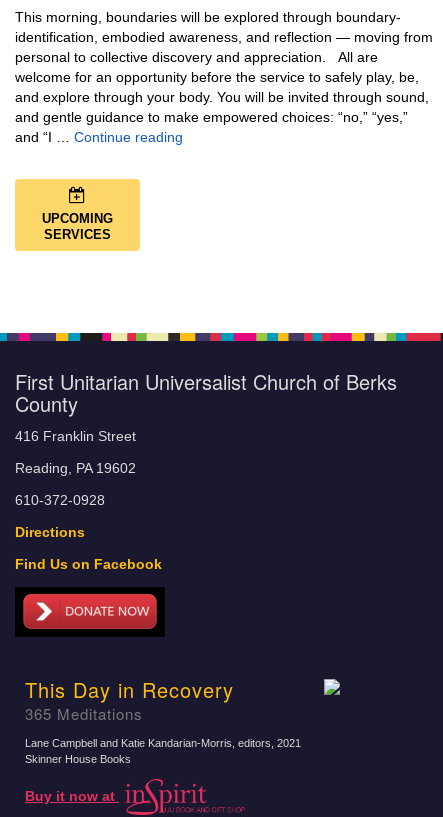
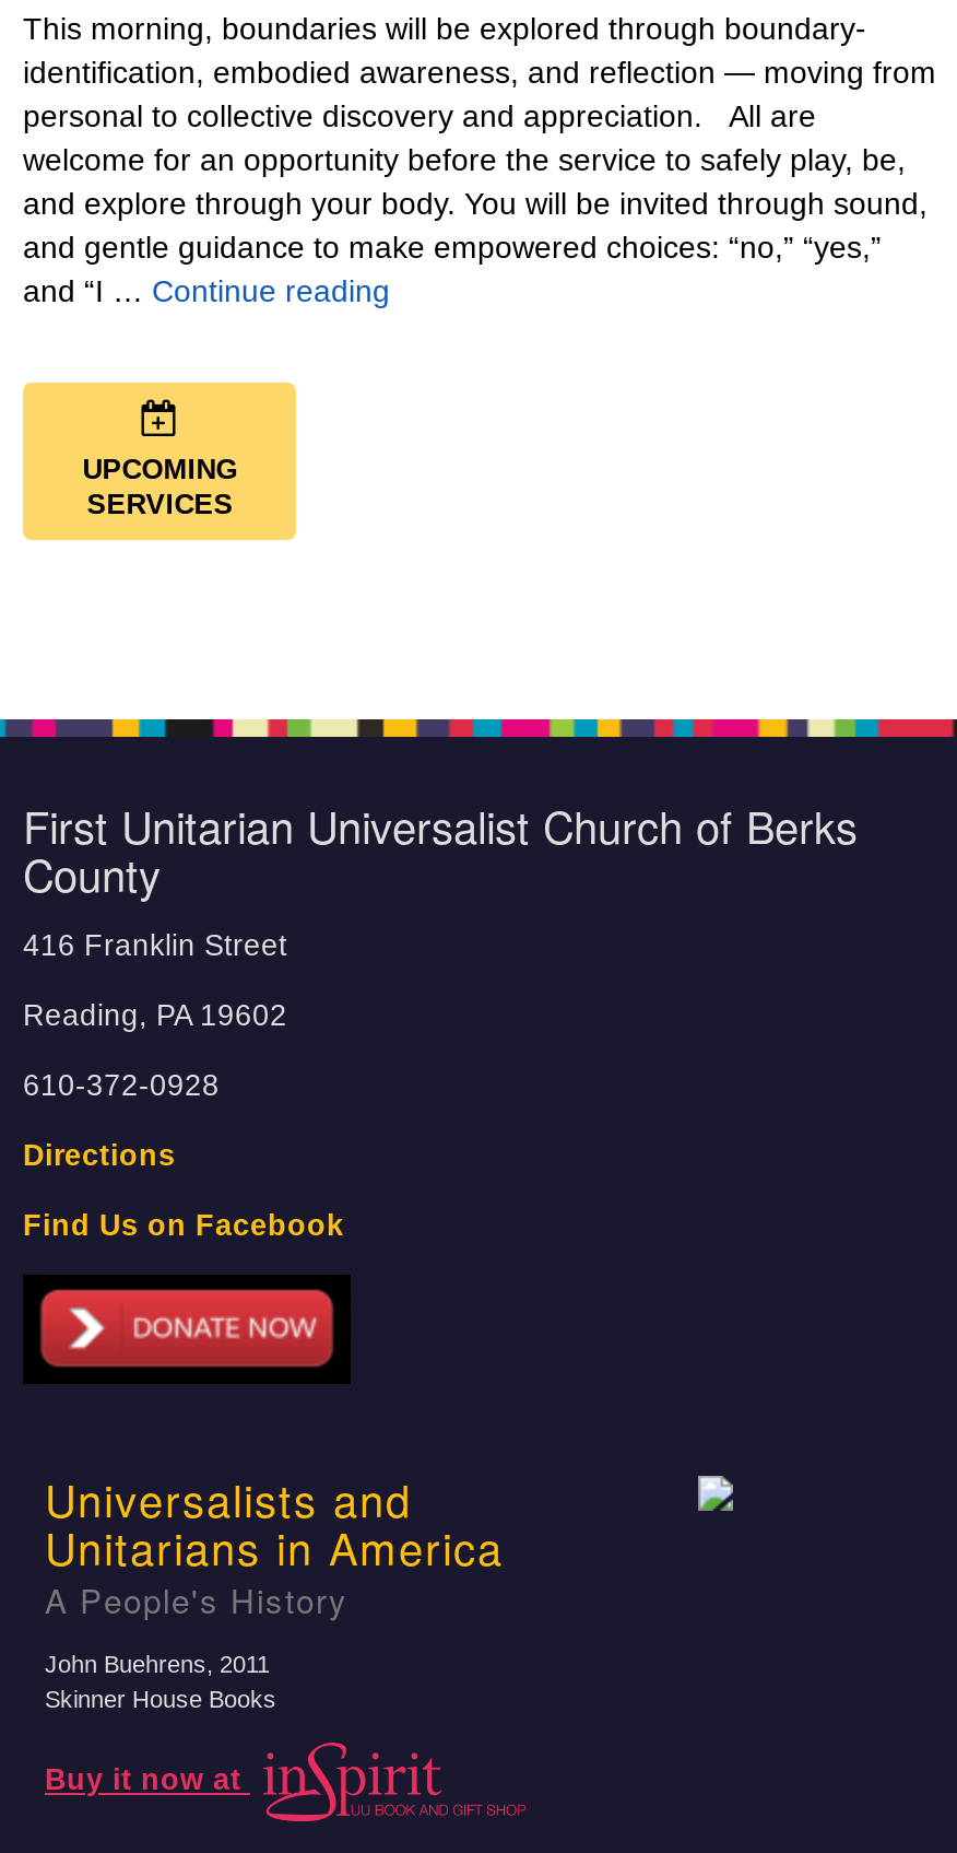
- This Day in Recovery
- 365 Meditations
+ Universalists and
+ Unitarians in America
+ A People's History

- Lane Campbell and Katie Kandarian-Morris, editors, 2021
+ John Buehrens, 2011
